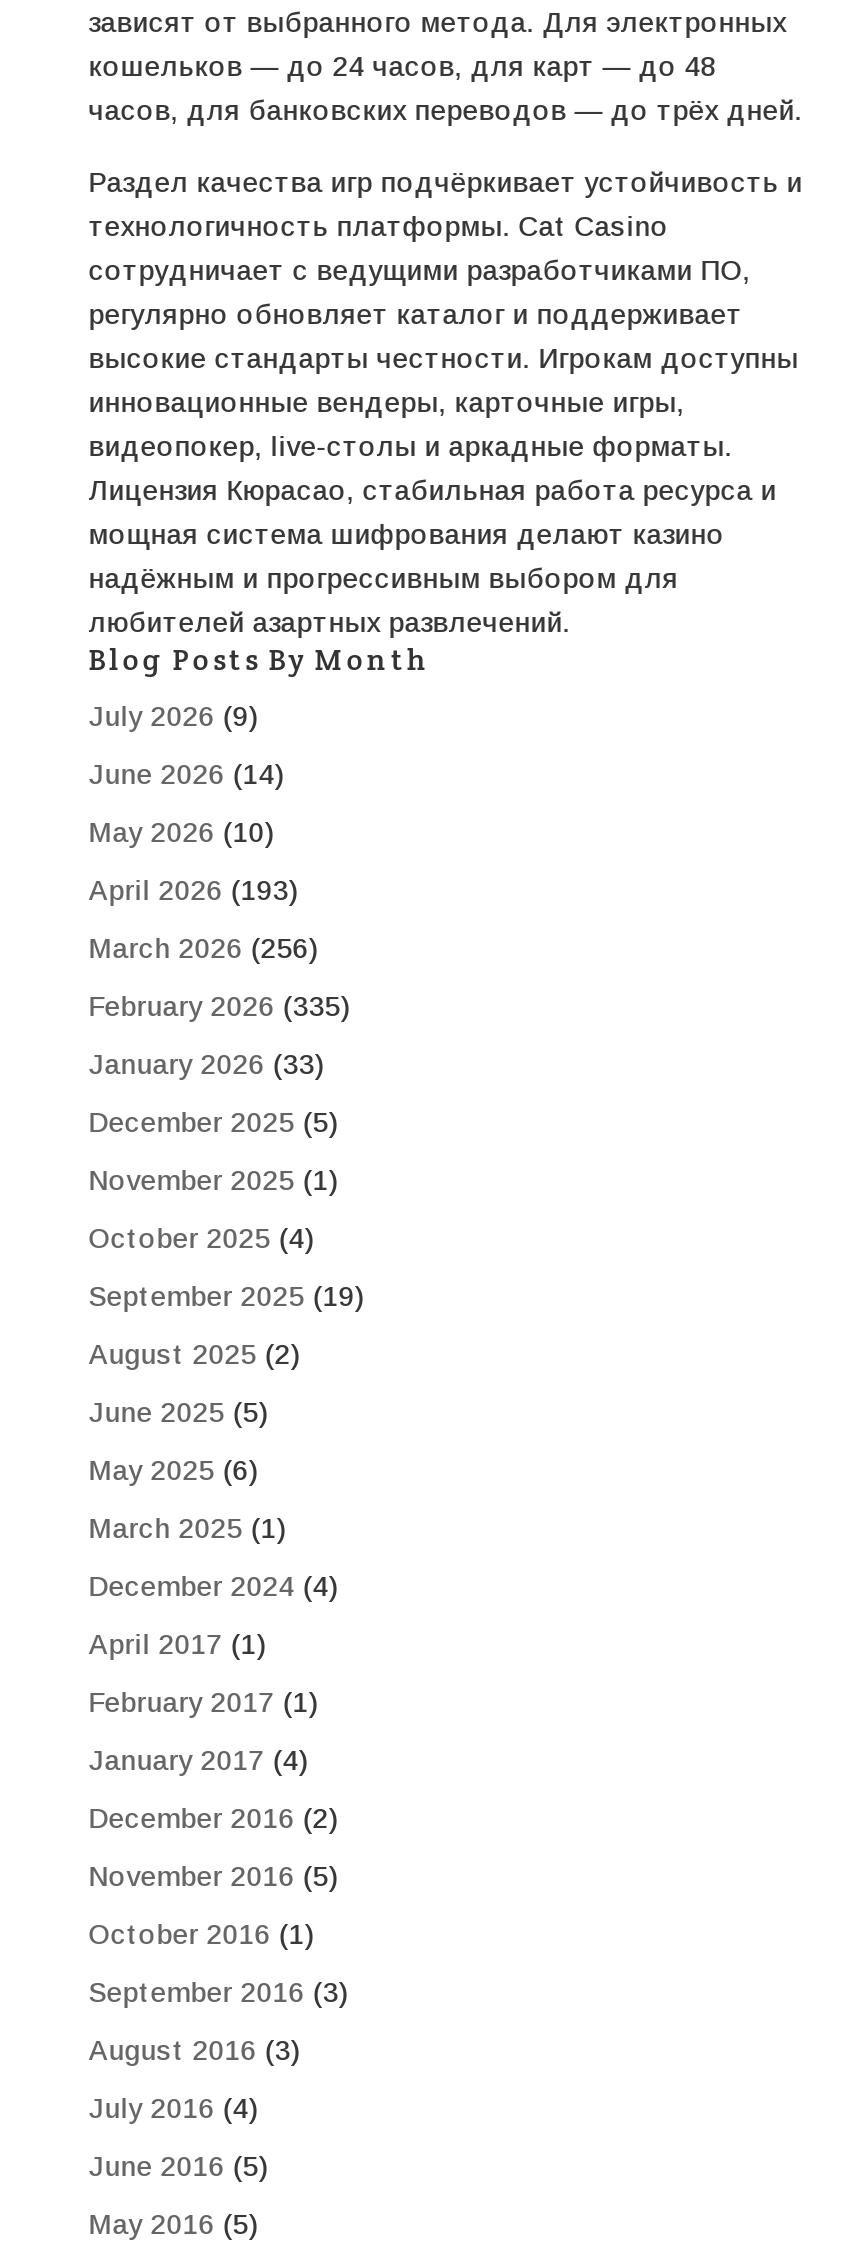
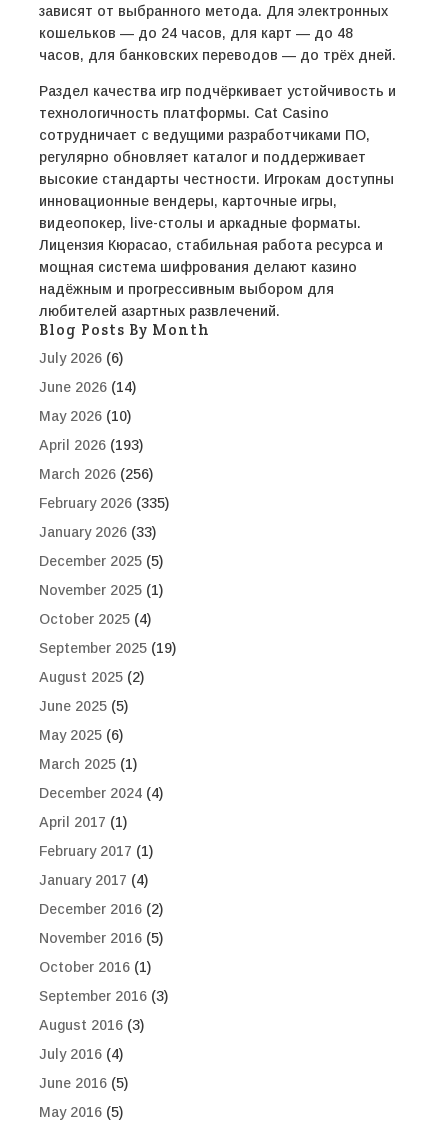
- July 2026 (9)
+ July 2026 (6)
